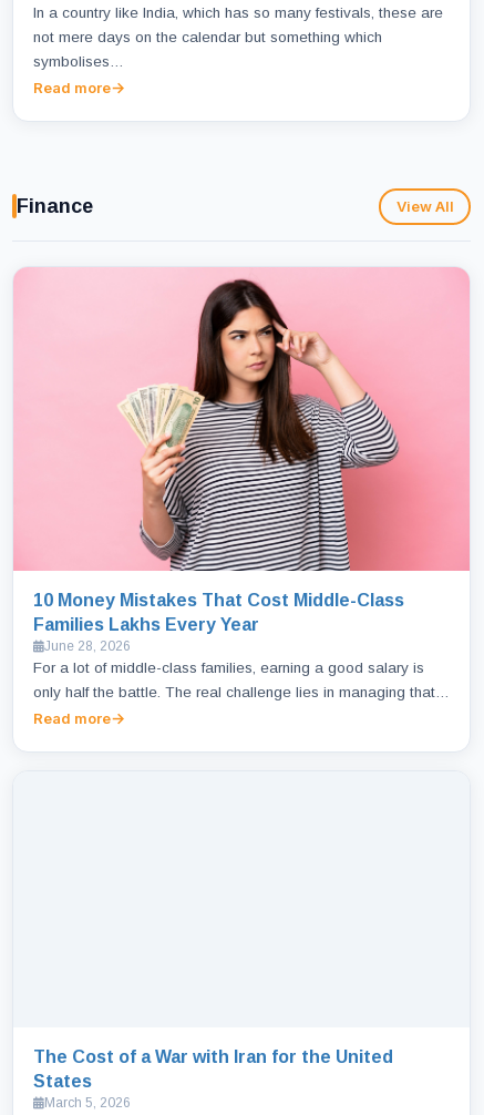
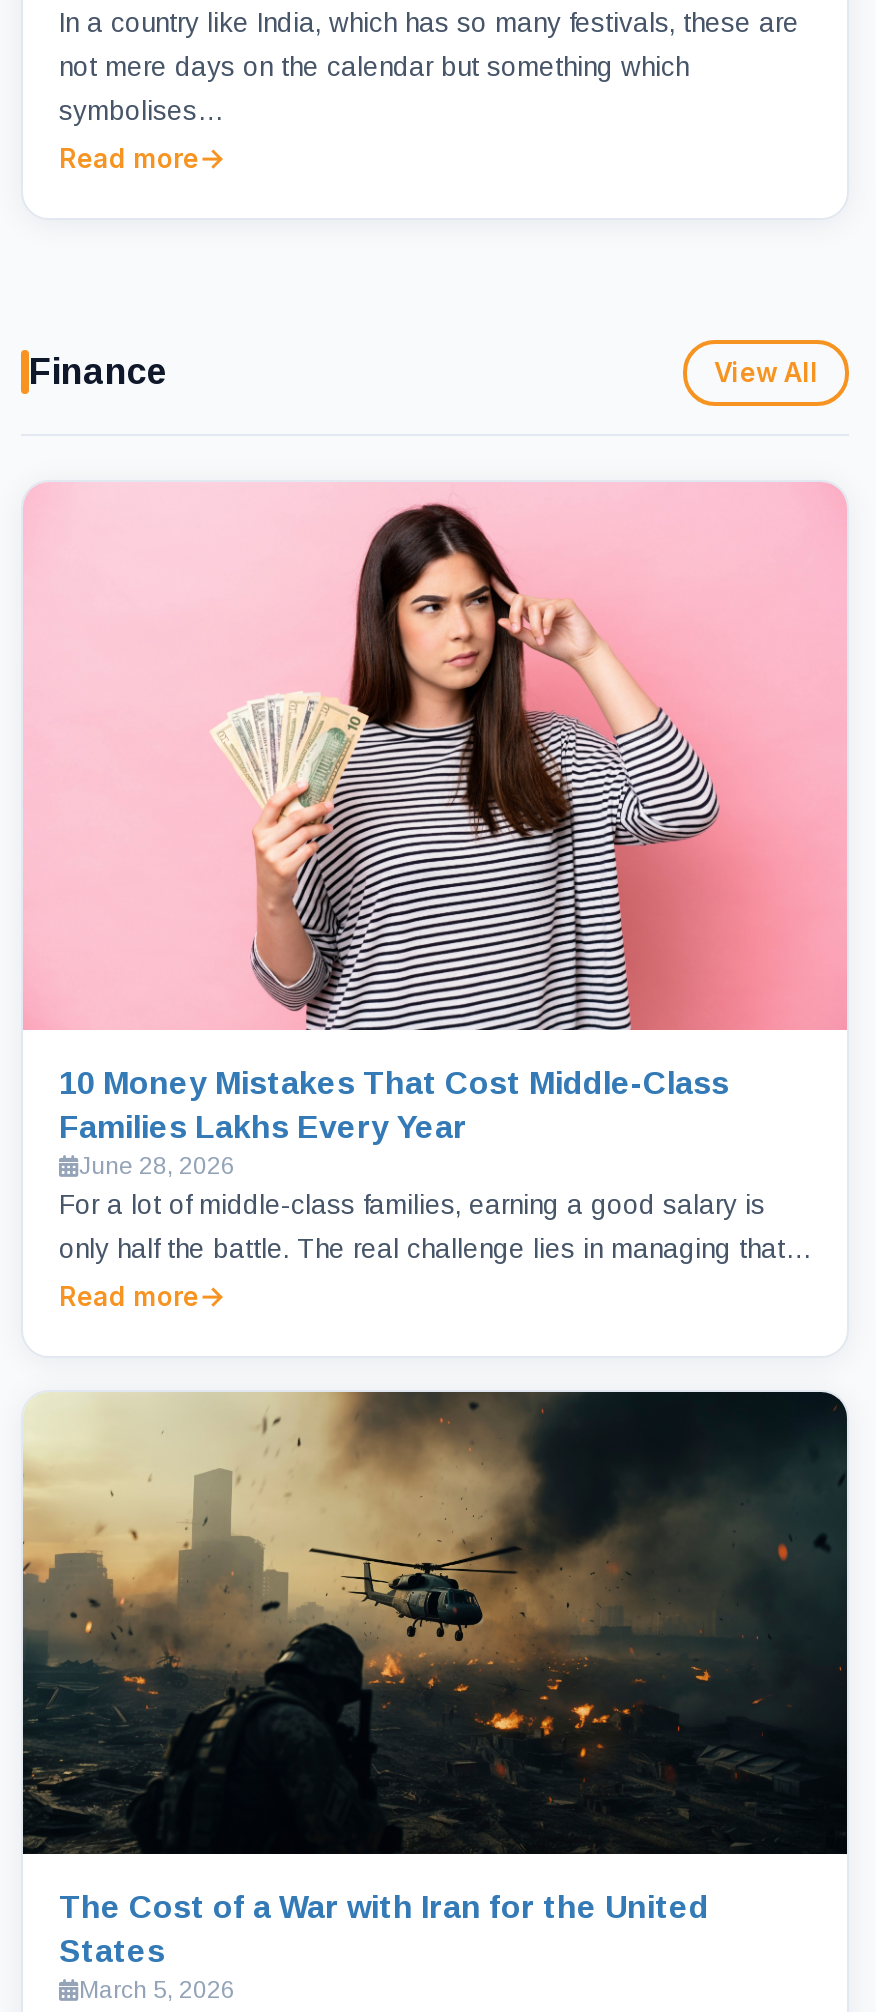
+ [image]
